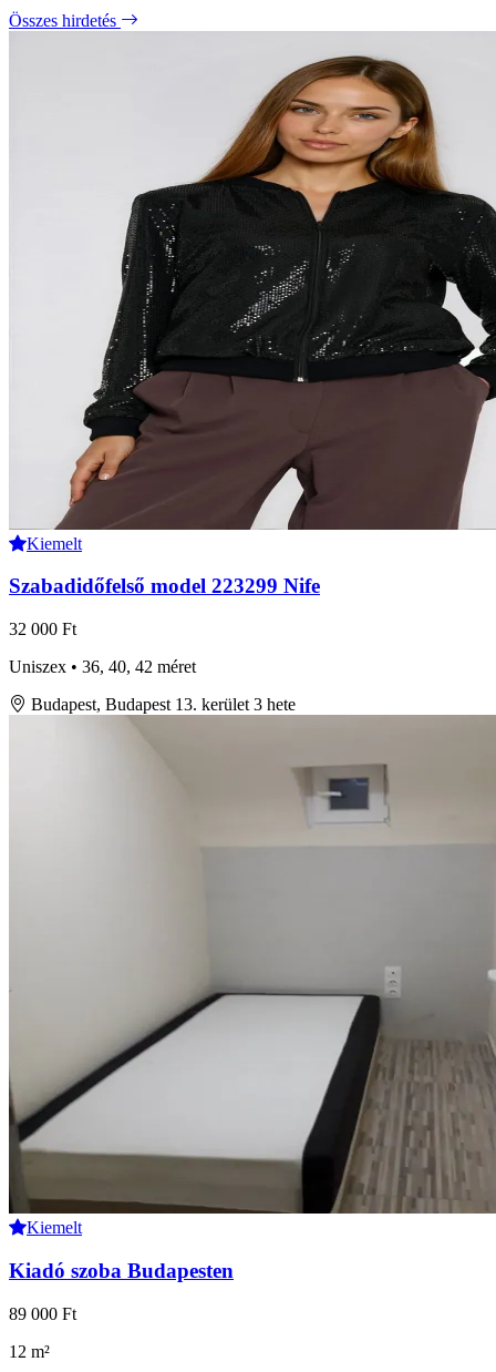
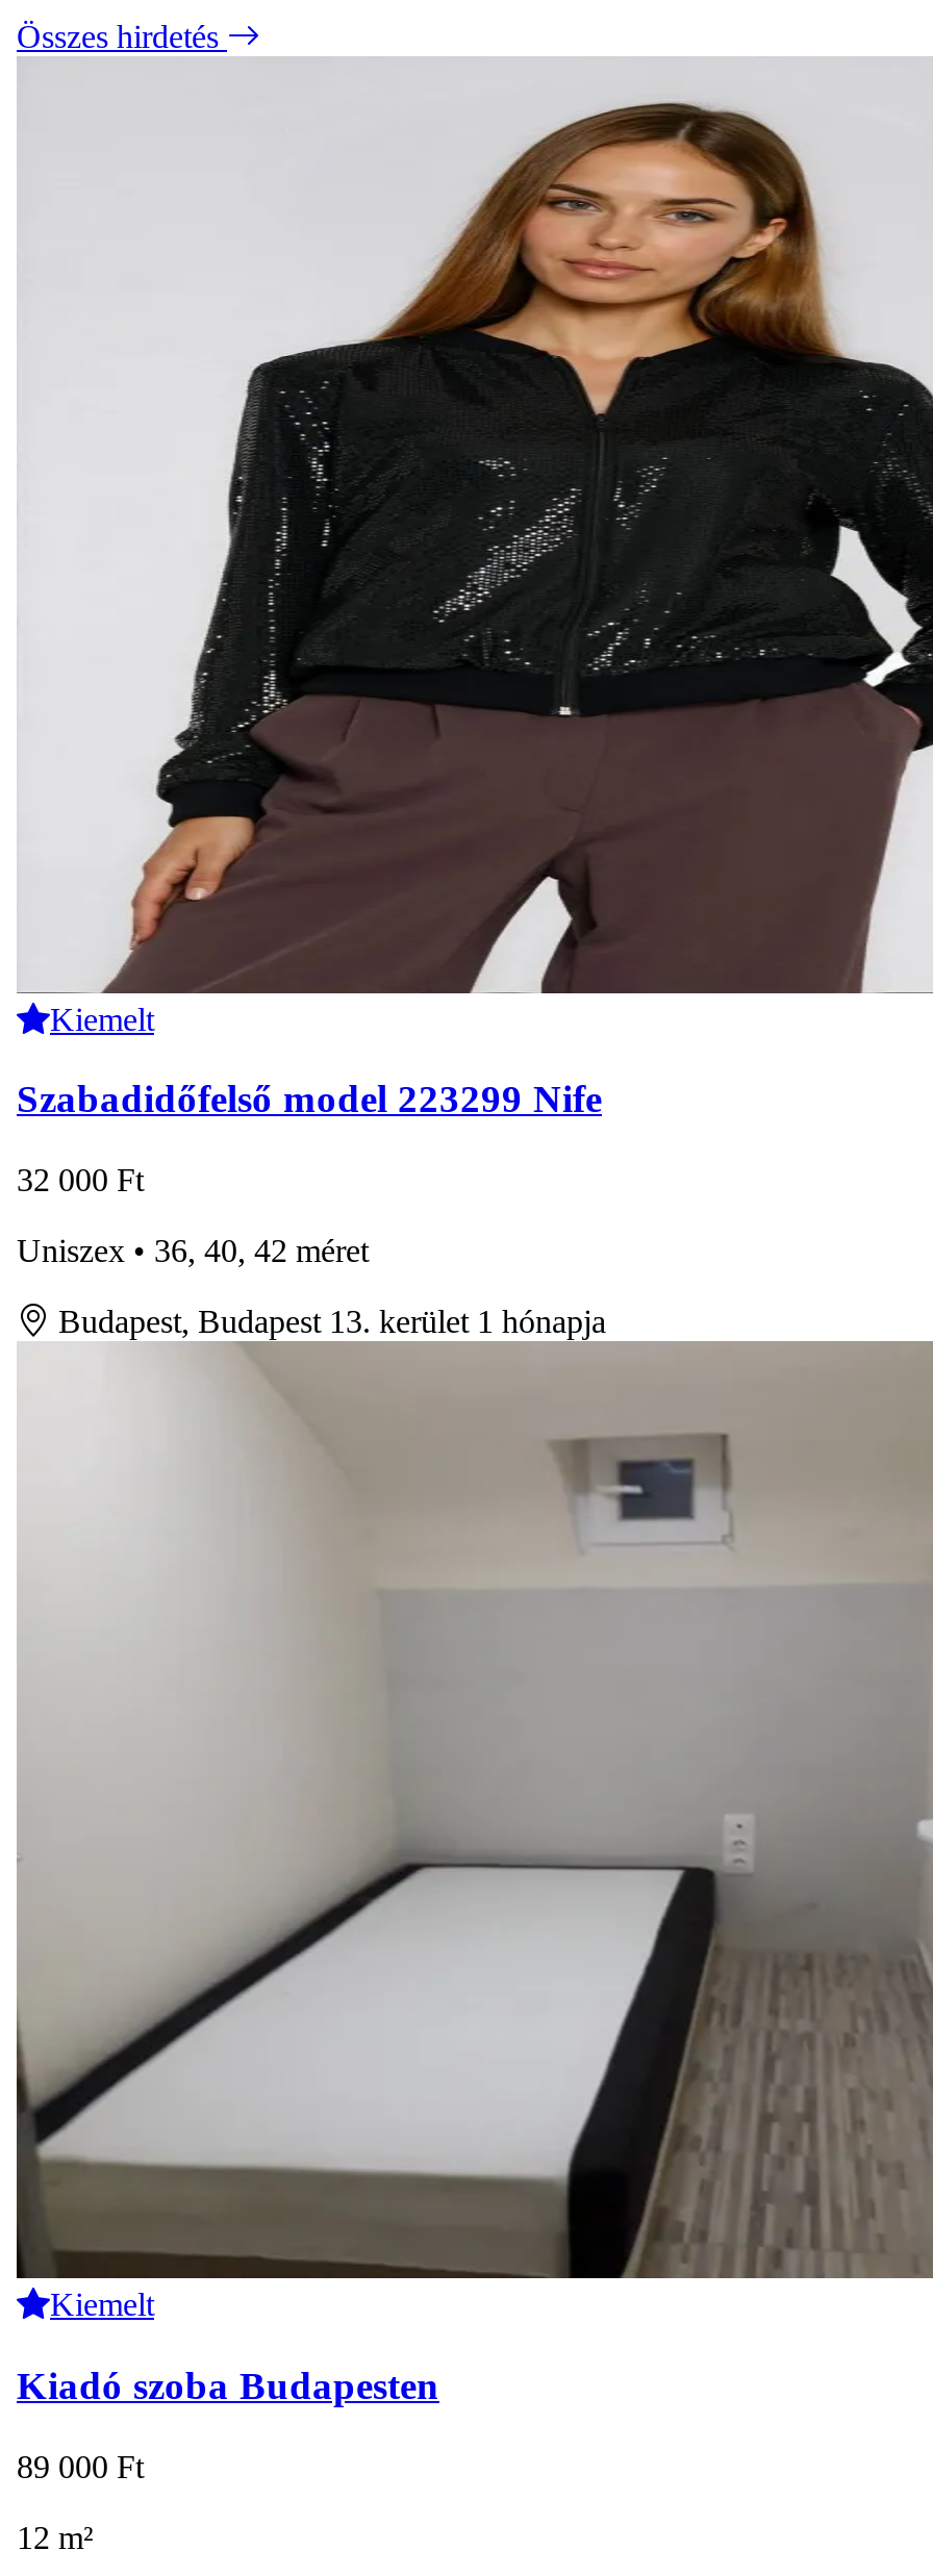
- Budapest, Budapest 13. kerület 3 hete
+ Budapest, Budapest 13. kerület 1 hónapja
